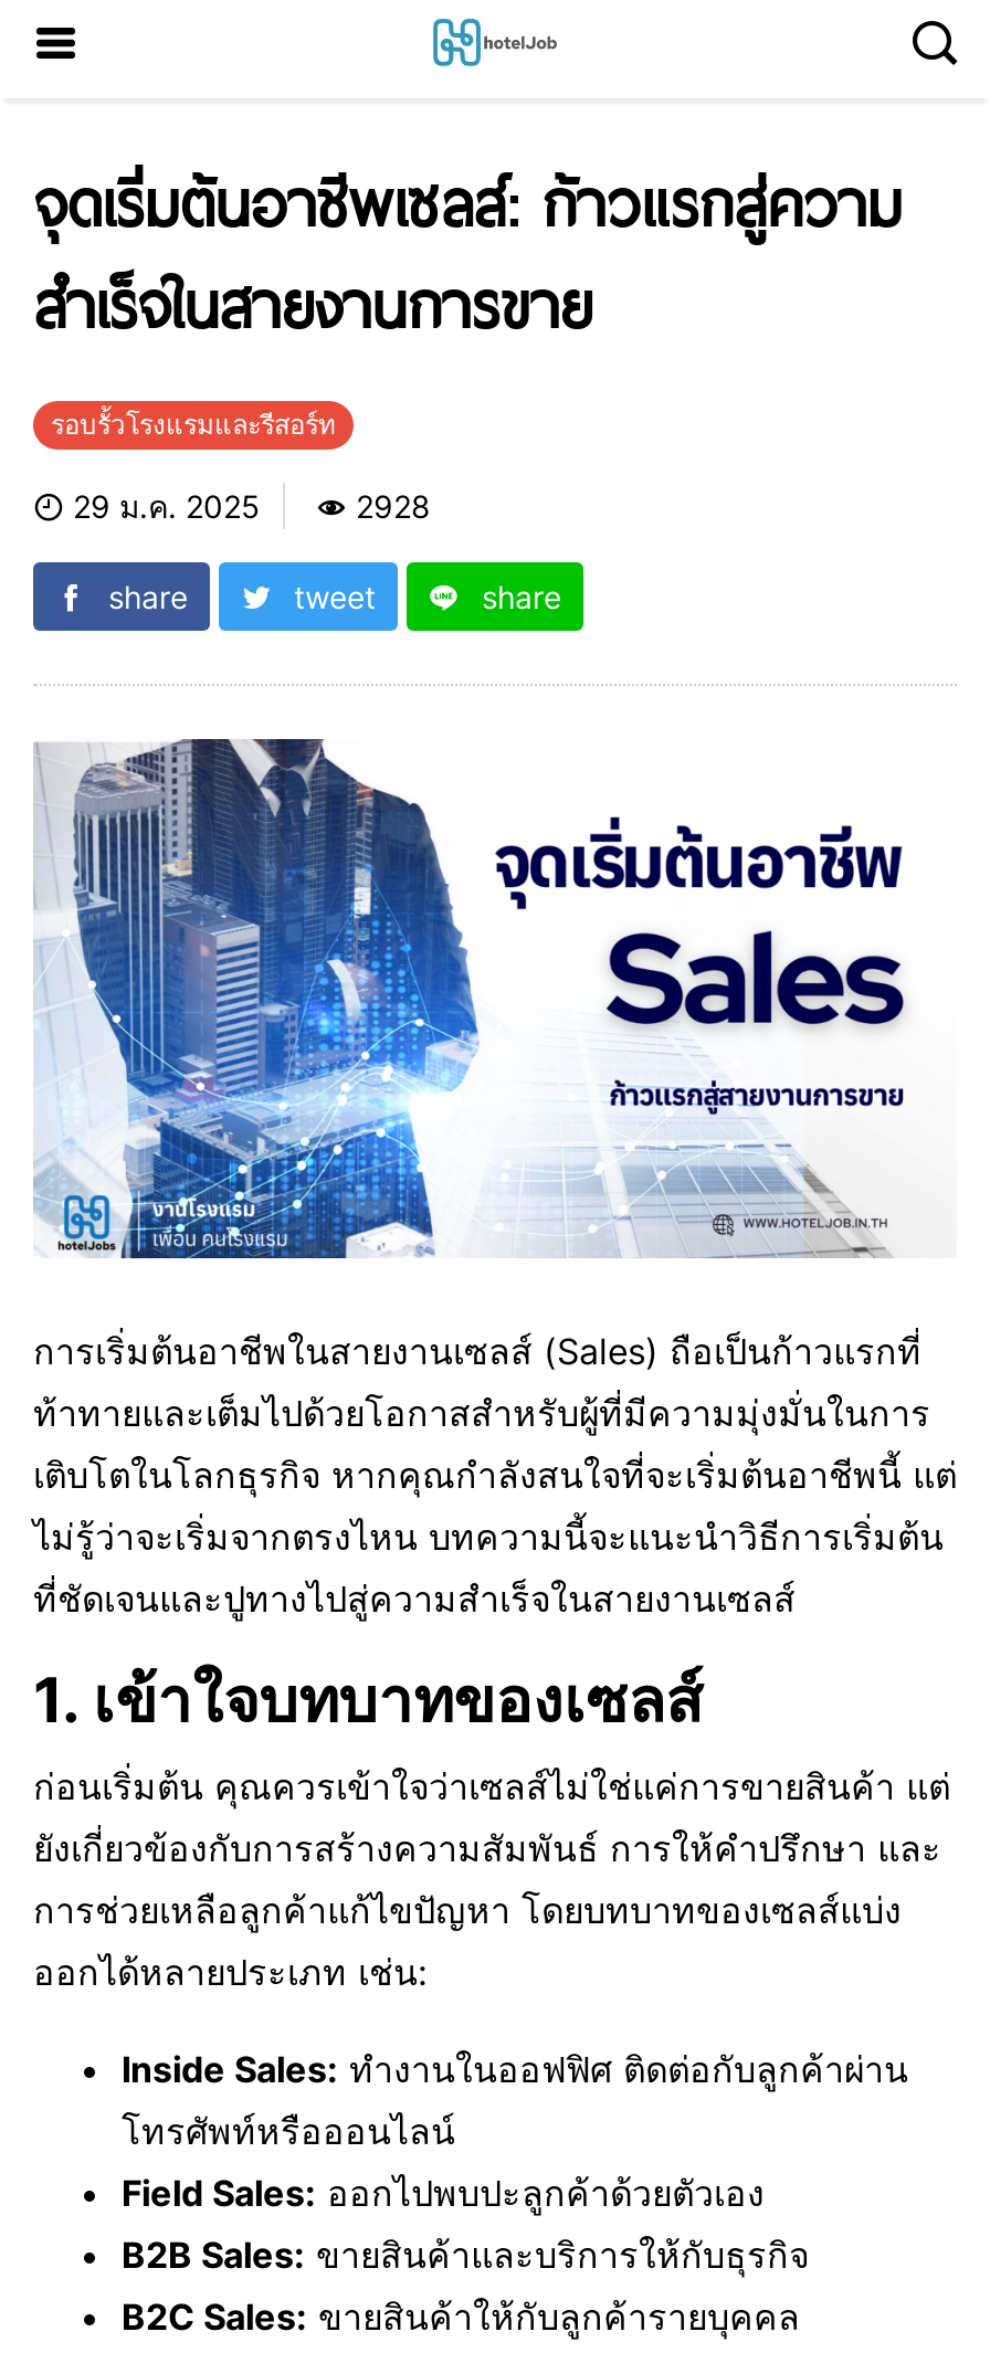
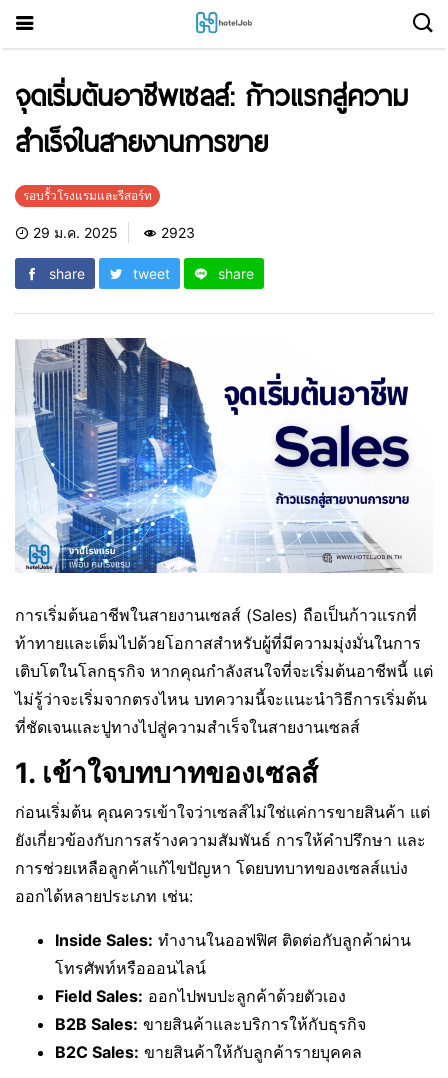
- 2928
+ 2923
